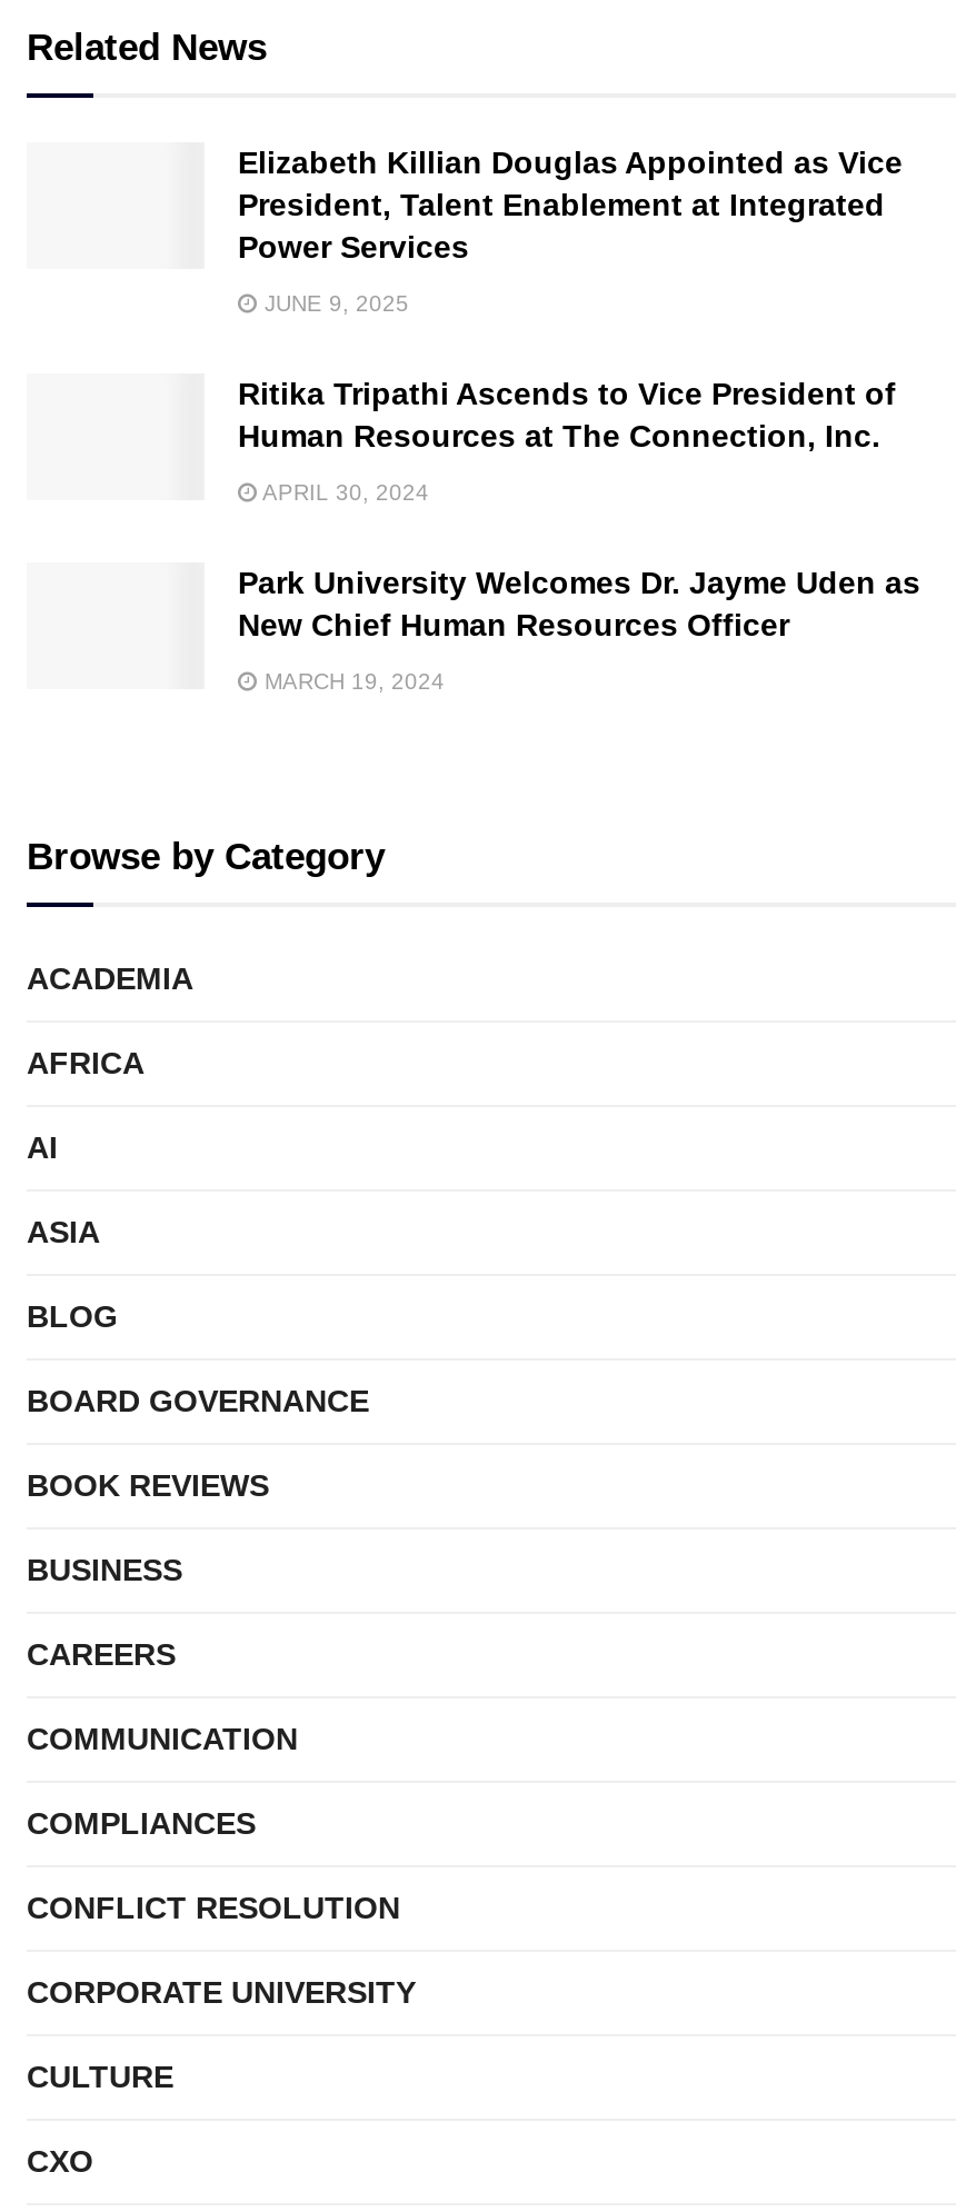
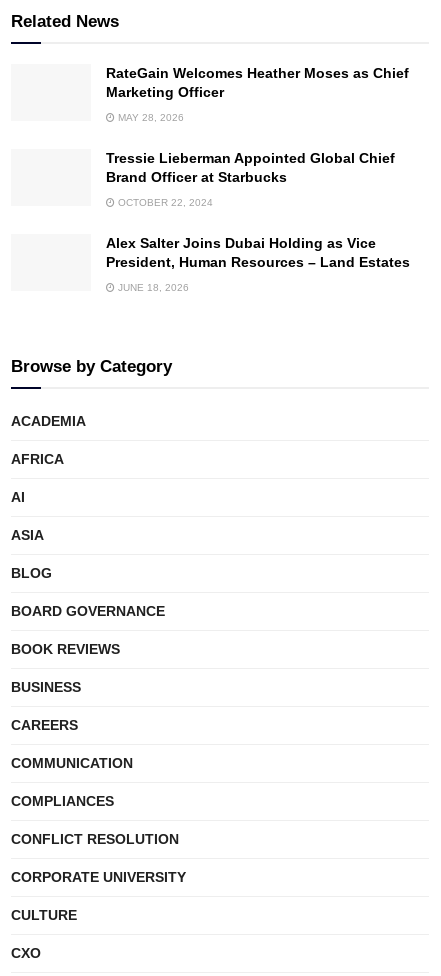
- Elizabeth Killian Douglas Appointed as Vice
- President, Talent Enablement at Integrated
- Power Services
+ RateGain Welcomes Heather Moses as Chief
+ Marketing Officer

- JUNE 9, 2025
+ MAY 28, 2026

- Ritika Tripathi Ascends to Vice President of
- Human Resources at The Connection, Inc.
+ Tressie Lieberman Appointed Global Chief
+ Brand Officer at Starbucks

- APRIL 30, 2024
+ OCTOBER 22, 2024

- Park University Welcomes Dr. Jayme Uden as
- New Chief Human Resources Officer
+ Alex Salter Joins Dubai Holding as Vice
+ President, Human Resources – Land Estates

- MARCH 19, 2024
+ JUNE 18, 2026
